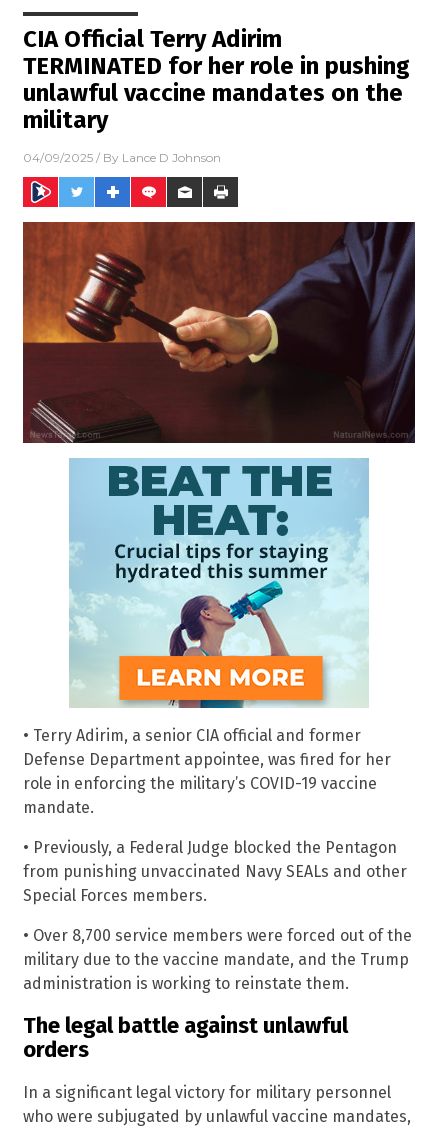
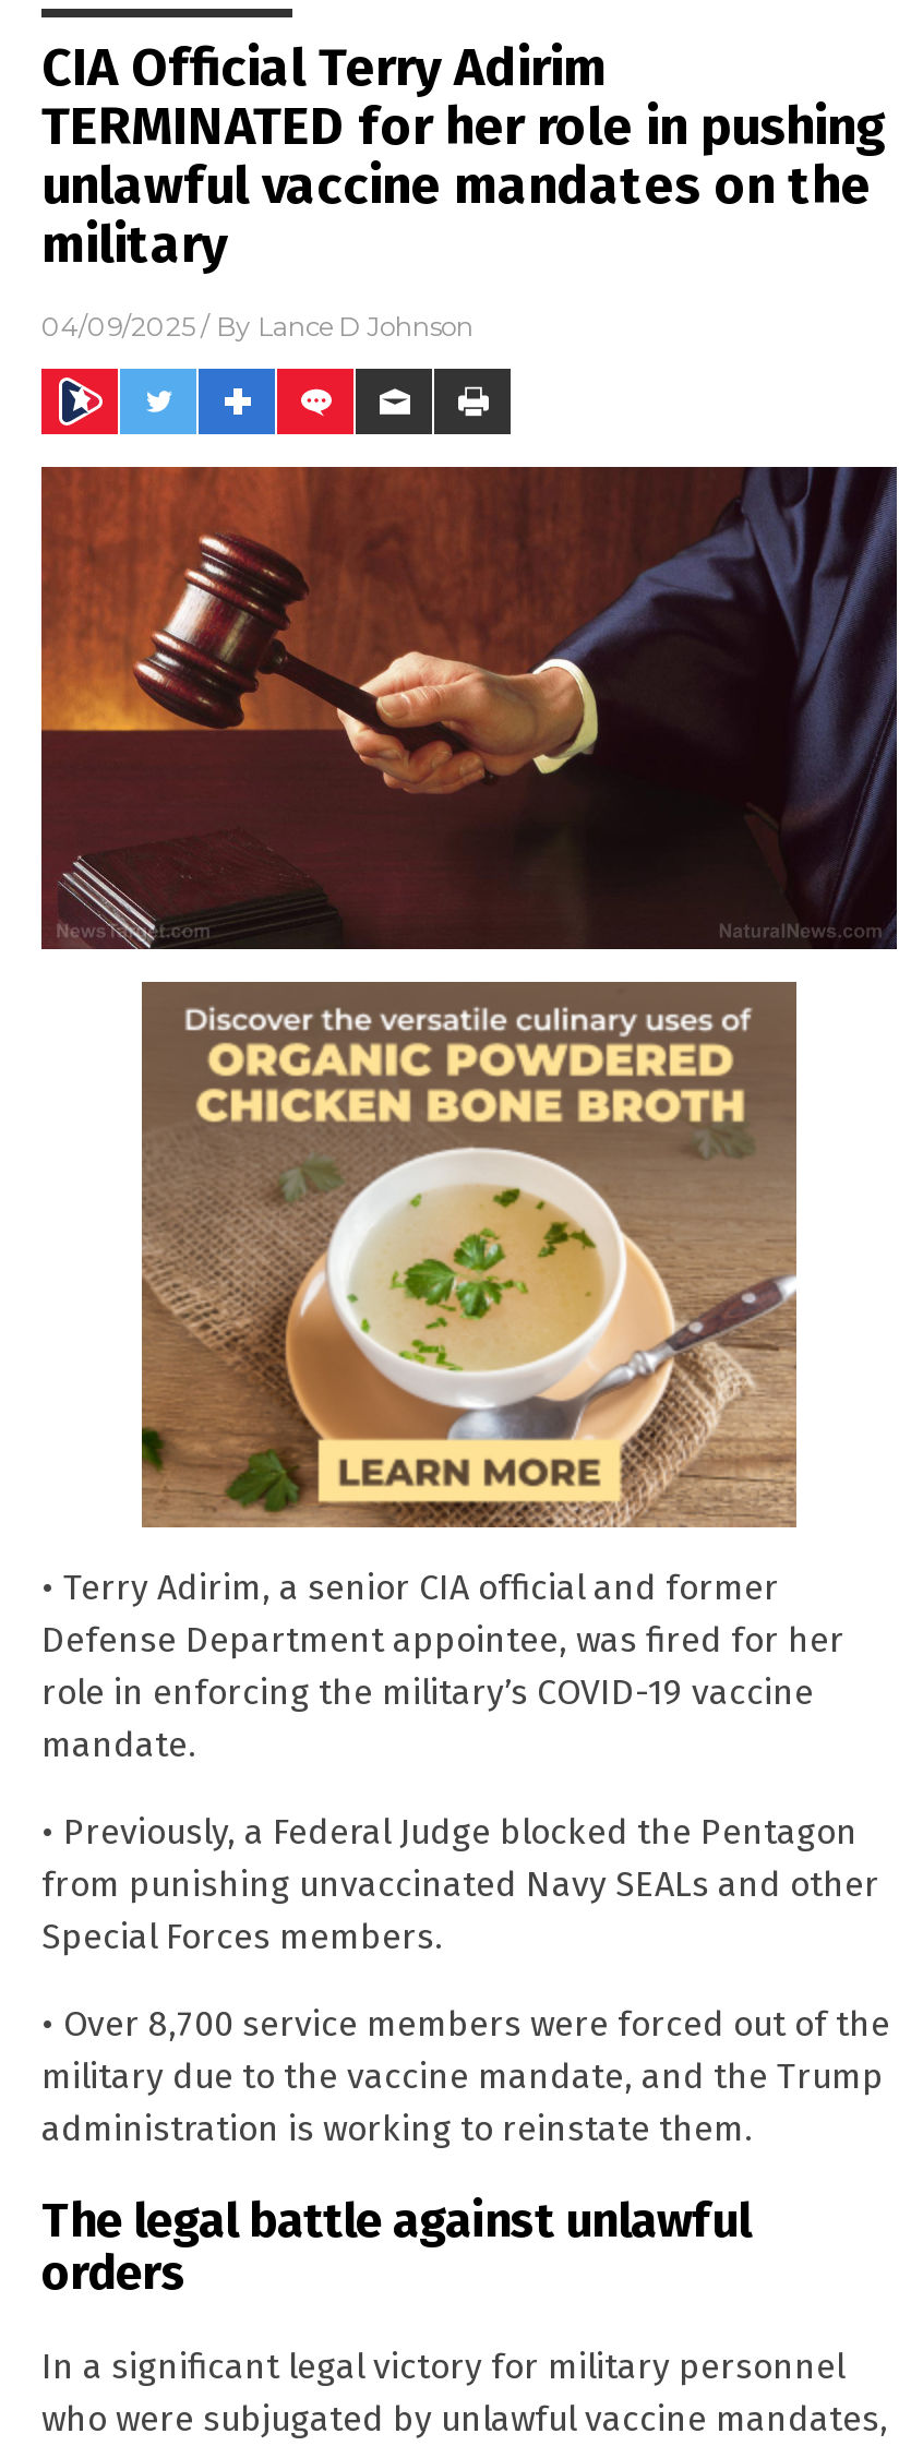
- [image]
+ [image]
